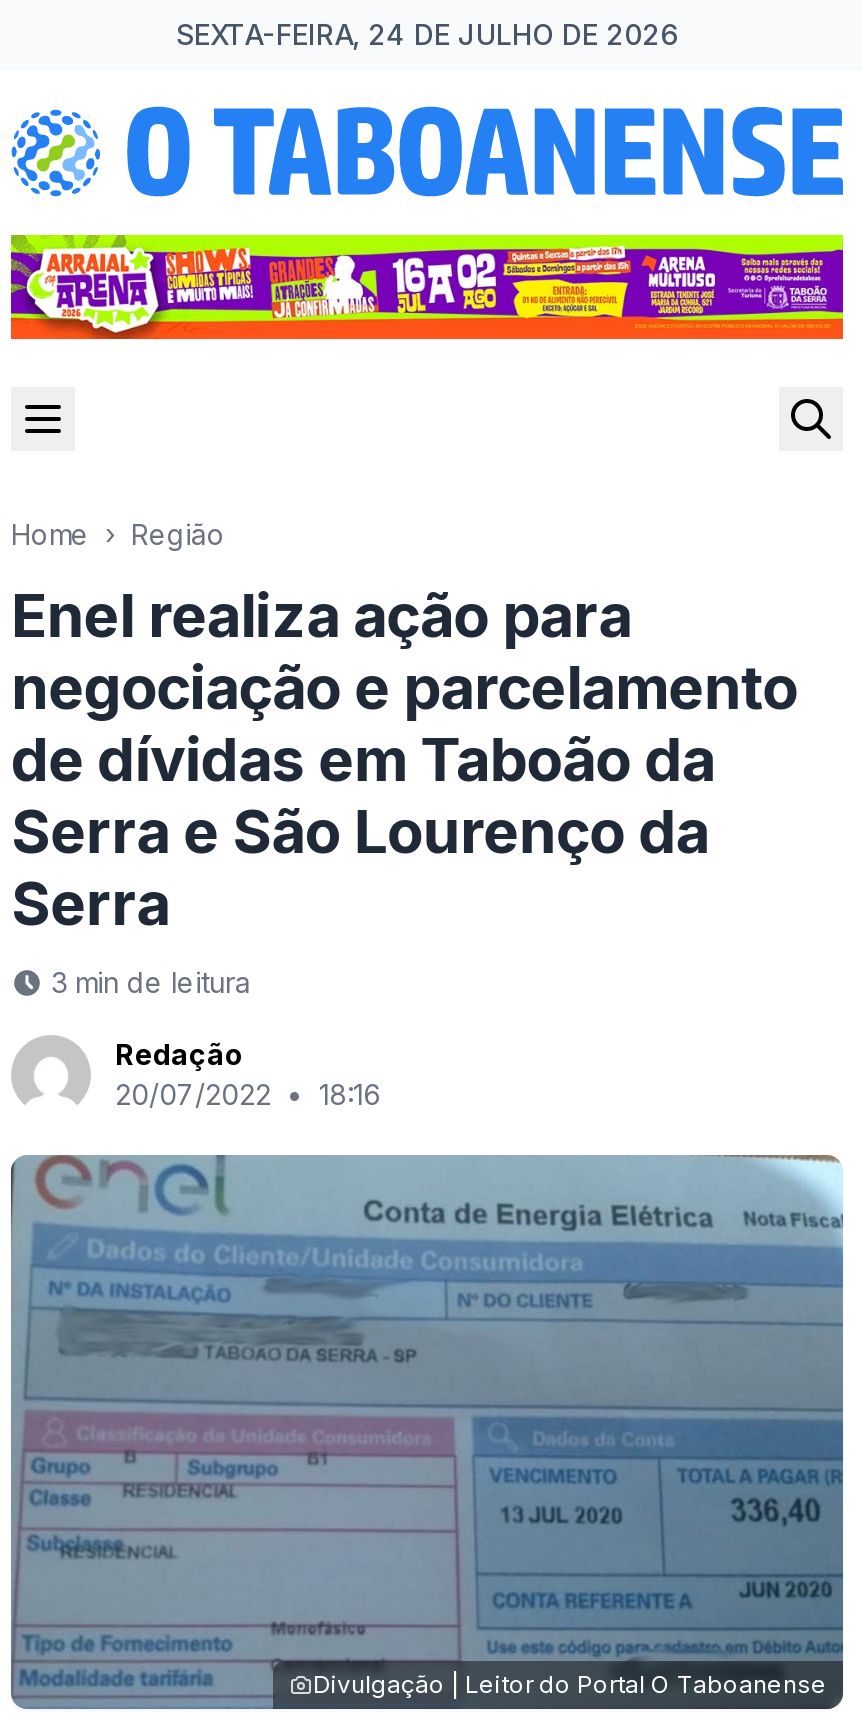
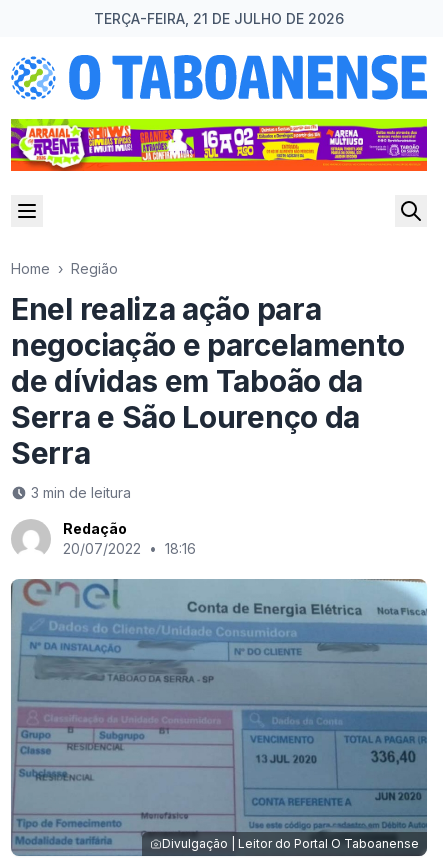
- SEXTA-FEIRA, 24 DE JULHO DE 2026
+ TERÇA-FEIRA, 21 DE JULHO DE 2026
